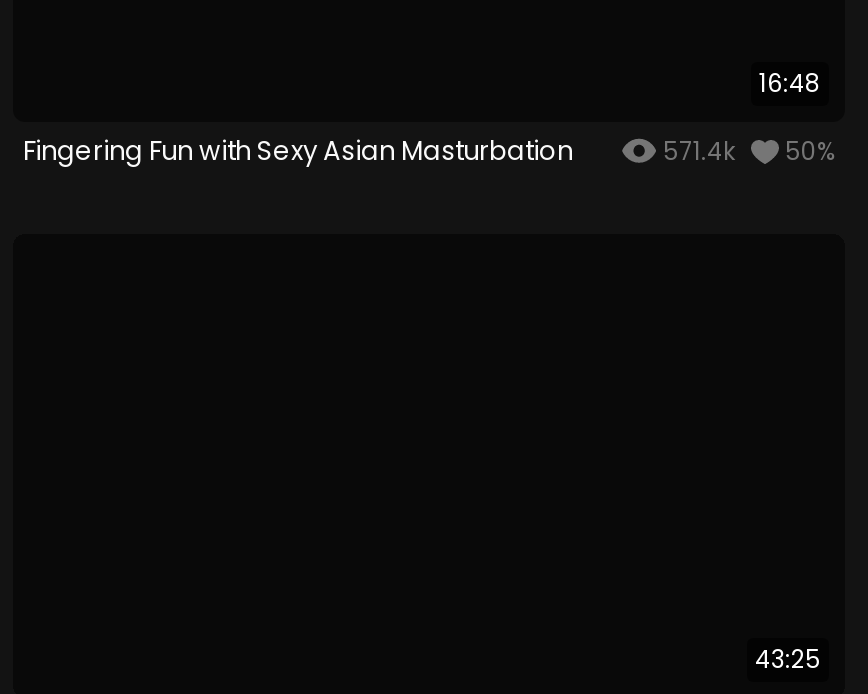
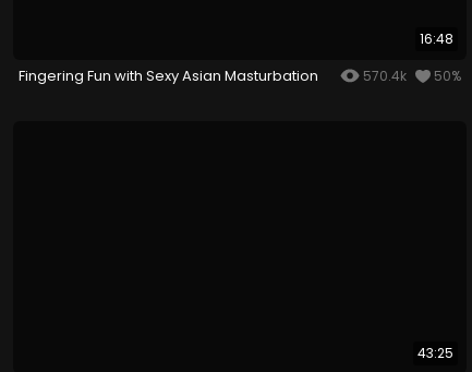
- 571.4k 50%
+ 570.4k 50%
